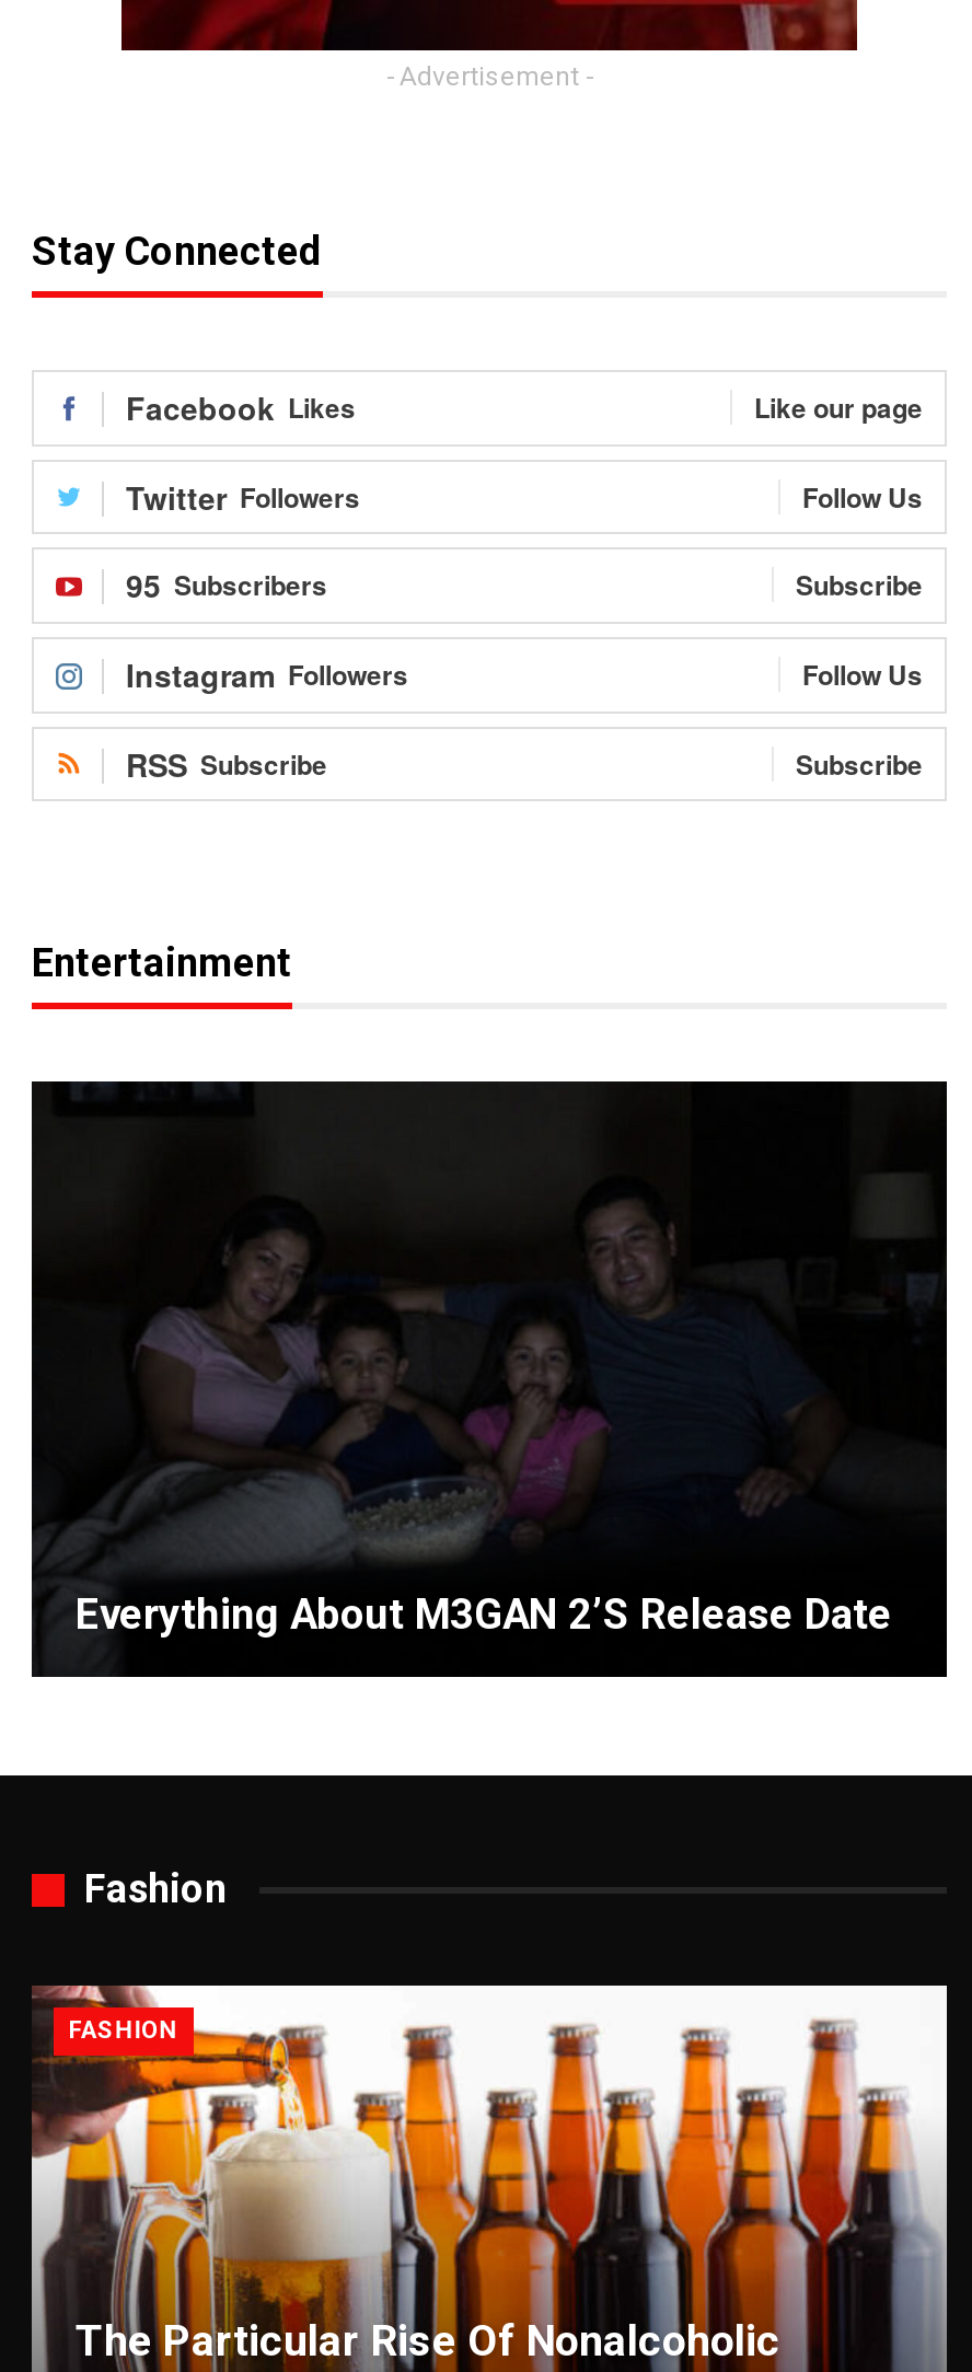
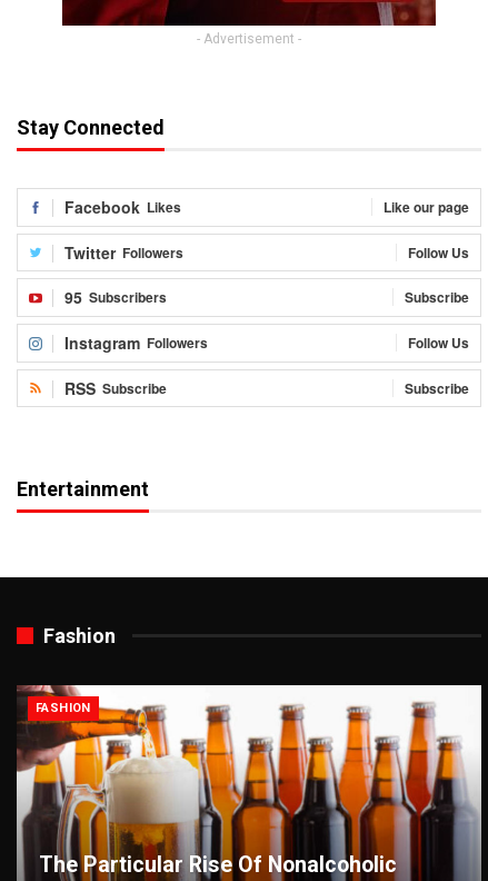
- [image]
- Everything About M3GAN 2’s Release Date
